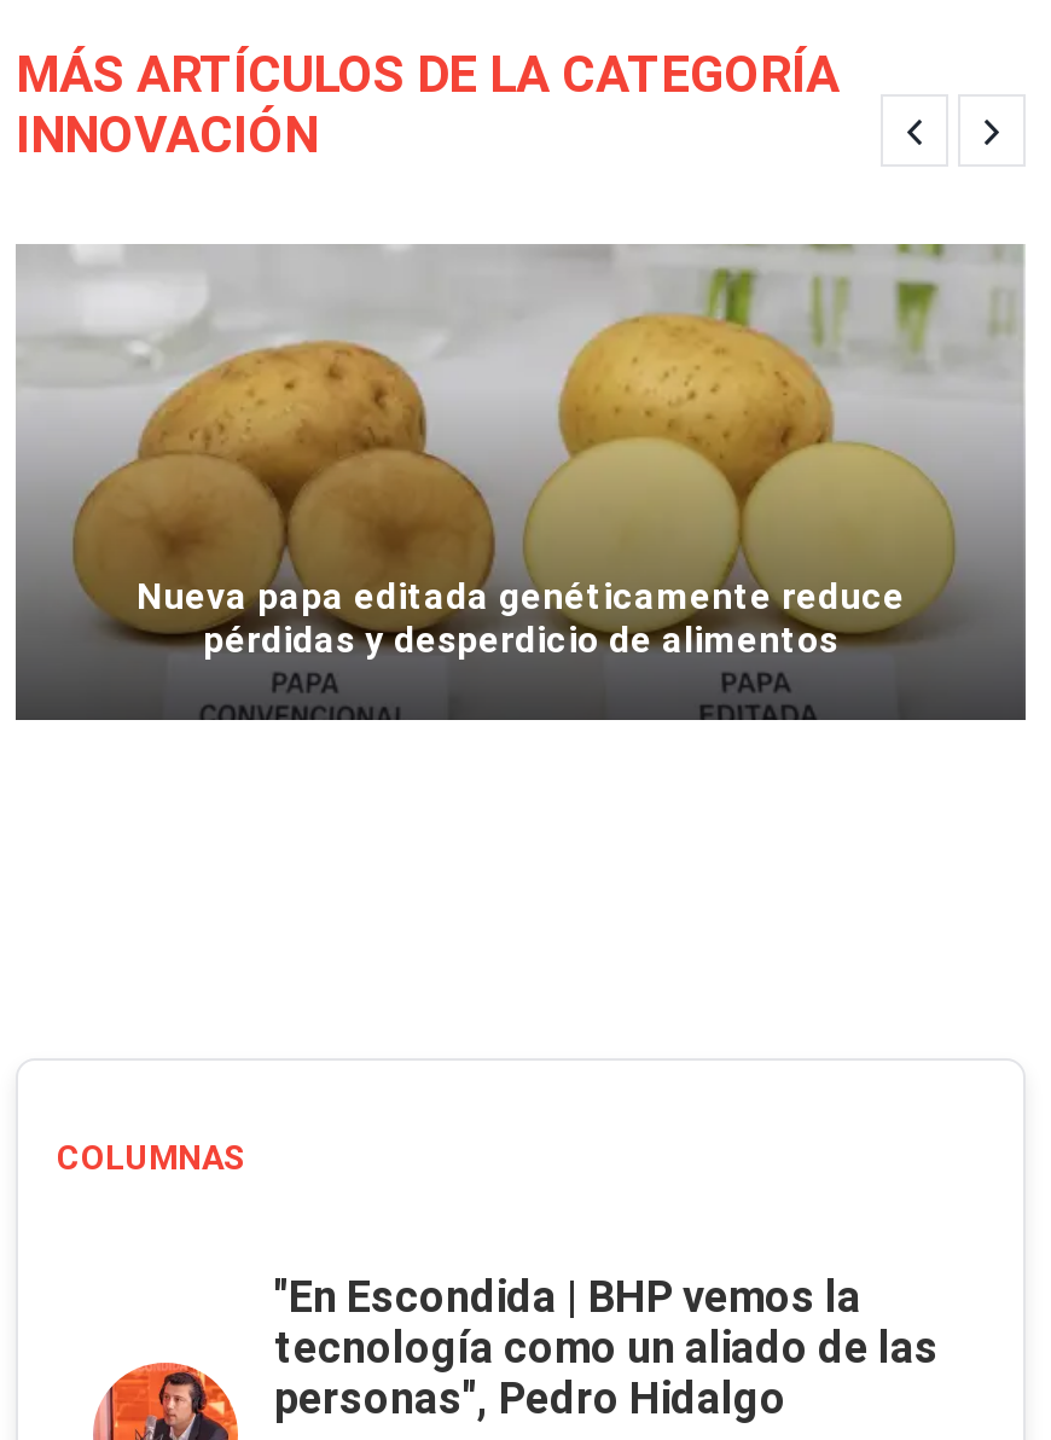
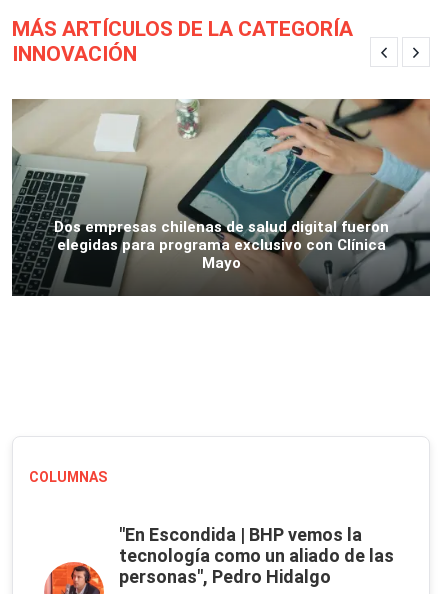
- [image]
- Nueva papa editada genéticamente reduce
- pérdidas y desperdicio de alimentos
+ [image]
+ Dos empresas chilenas de salud digital fueron
+ elegidas para programa exclusivo con Clínica
+ Mayo
